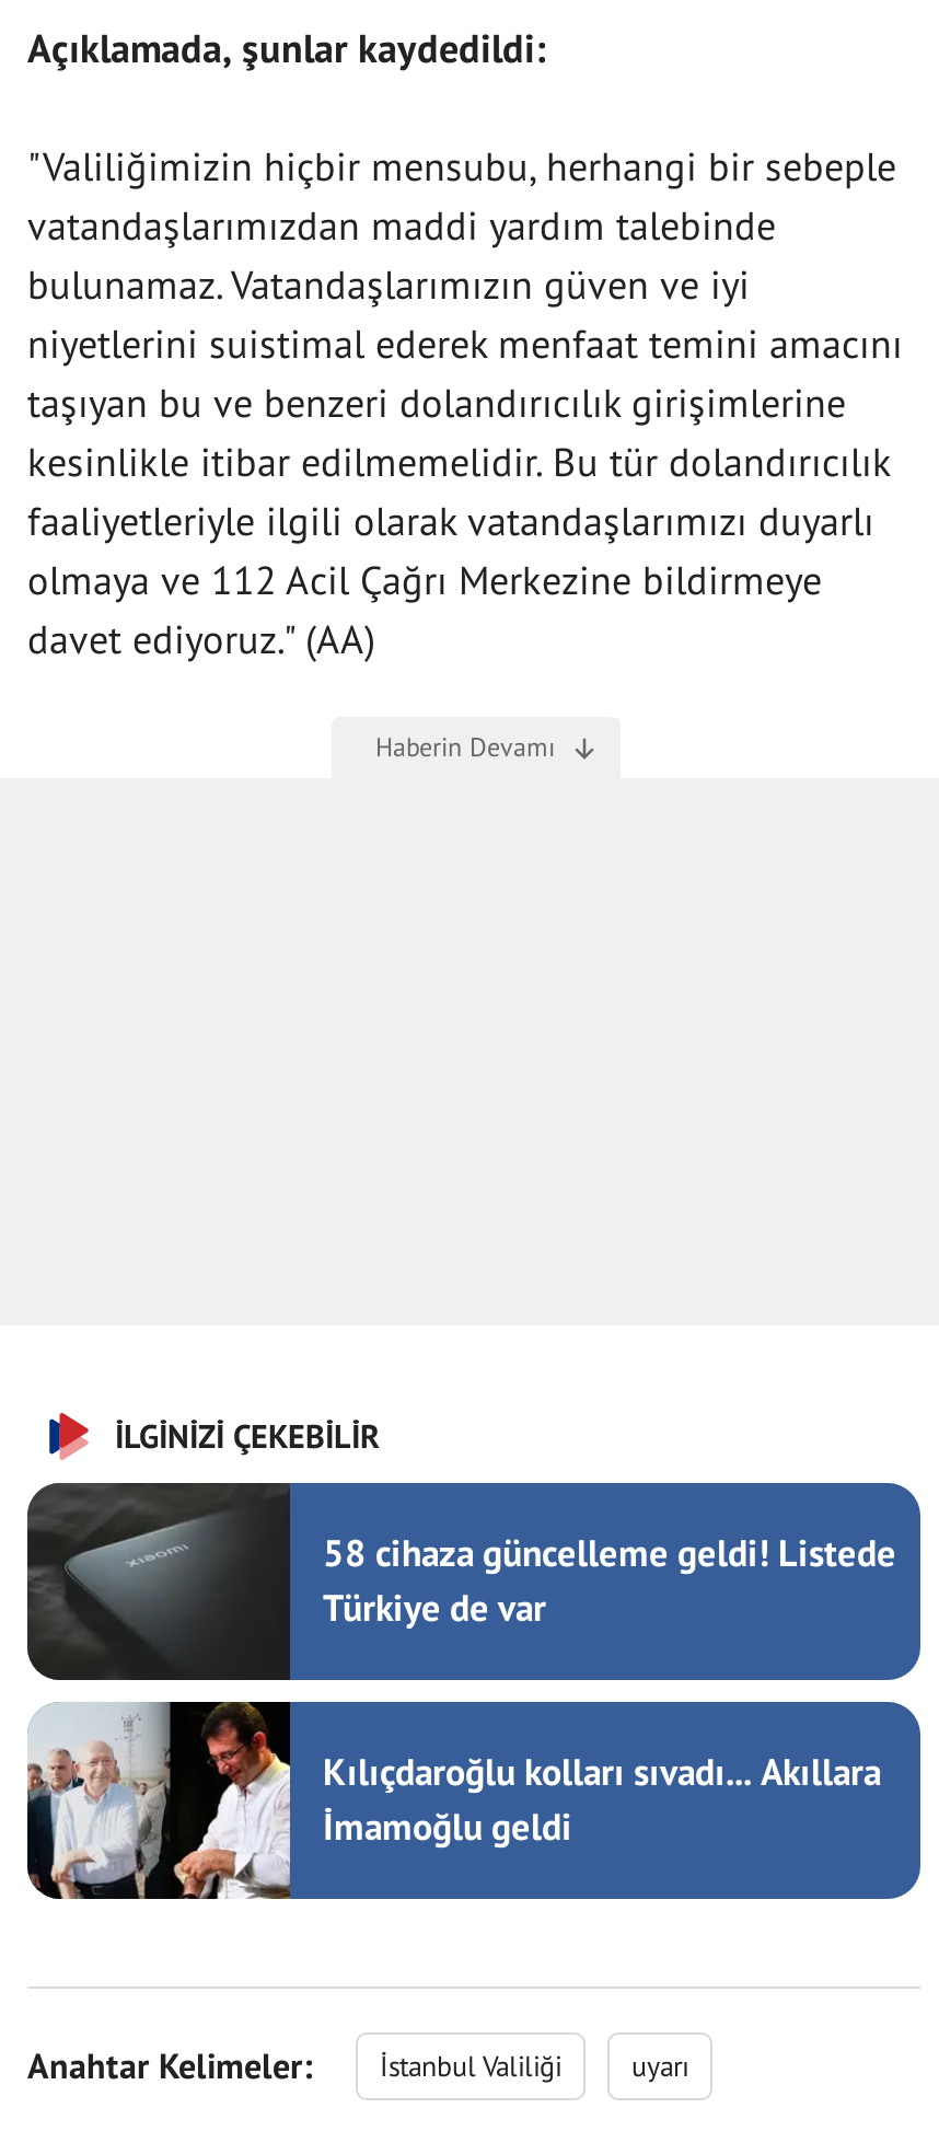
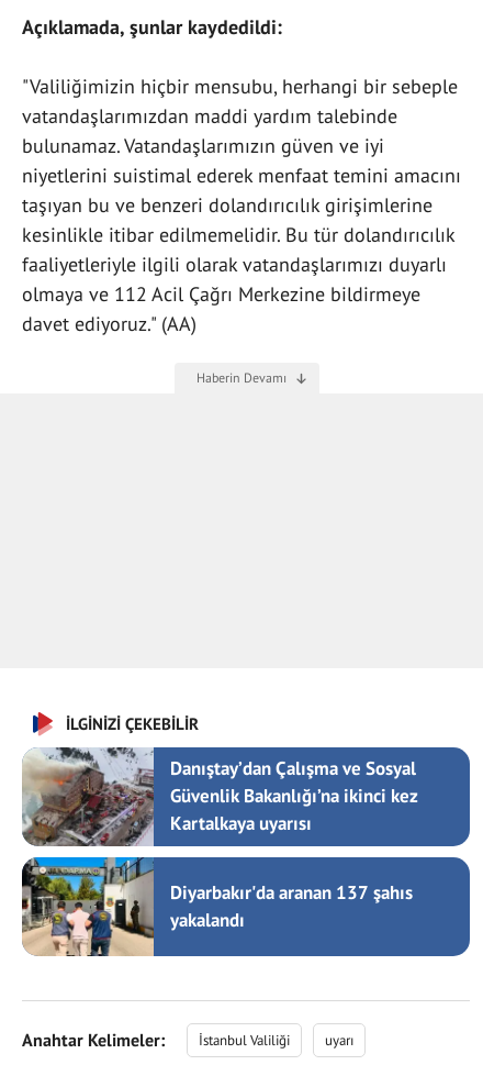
- [image]
- 58 cihaza güncelleme geldi! Listede
- Türkiye de var
+ [image]
+ Danıştay’dan Çalışma ve Sosyal
+ Güvenlik Bakanlığı’na ikinci kez
+ Kartalkaya uyarısı

- [image]
- Kılıçdaroğlu kolları sıvadı... Akıllara
- İmamoğlu geldi
+ [image]
+ Diyarbakır'da aranan 137 şahıs
+ yakalandı
